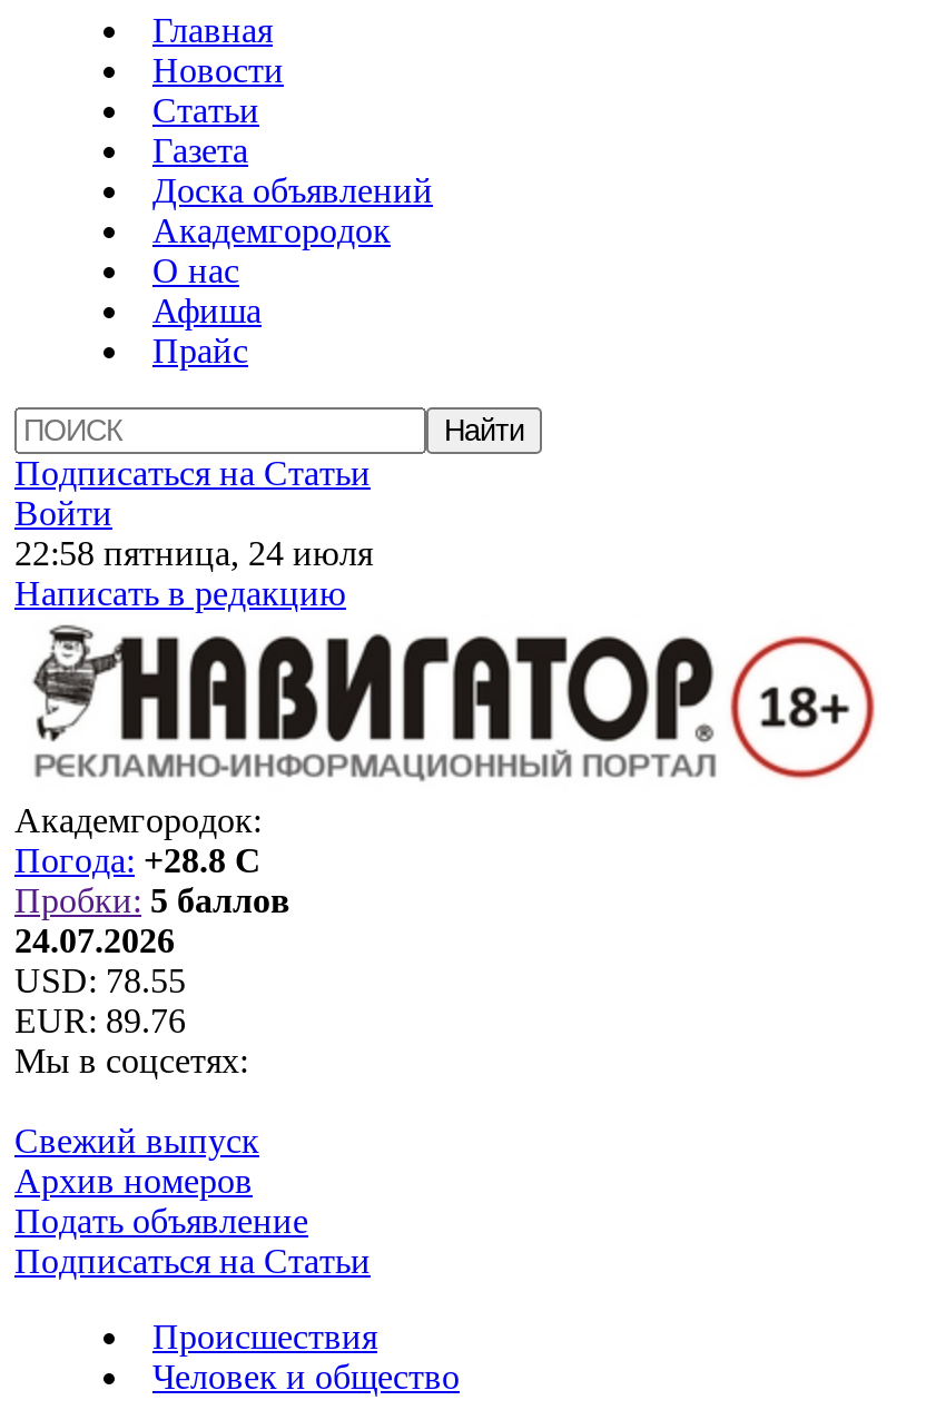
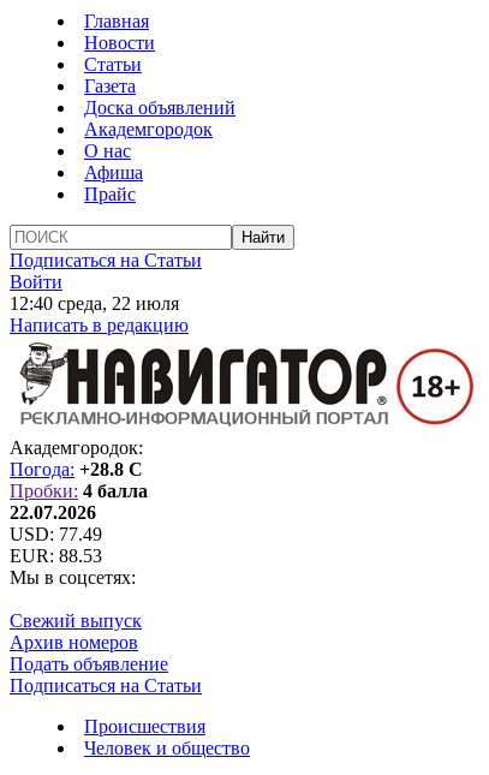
- 22:58 пятница, 24 июля
+ 12:40 среда, 22 июля

- Пробки: 5 баллов
+ Пробки: 4 балла

- 24.07.2026
+ 22.07.2026

- USD: 78.55
+ USD: 77.49

- EUR: 89.76
+ EUR: 88.53
